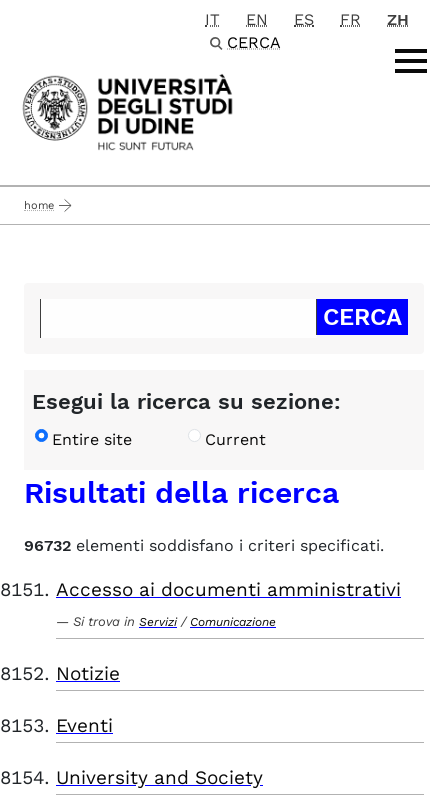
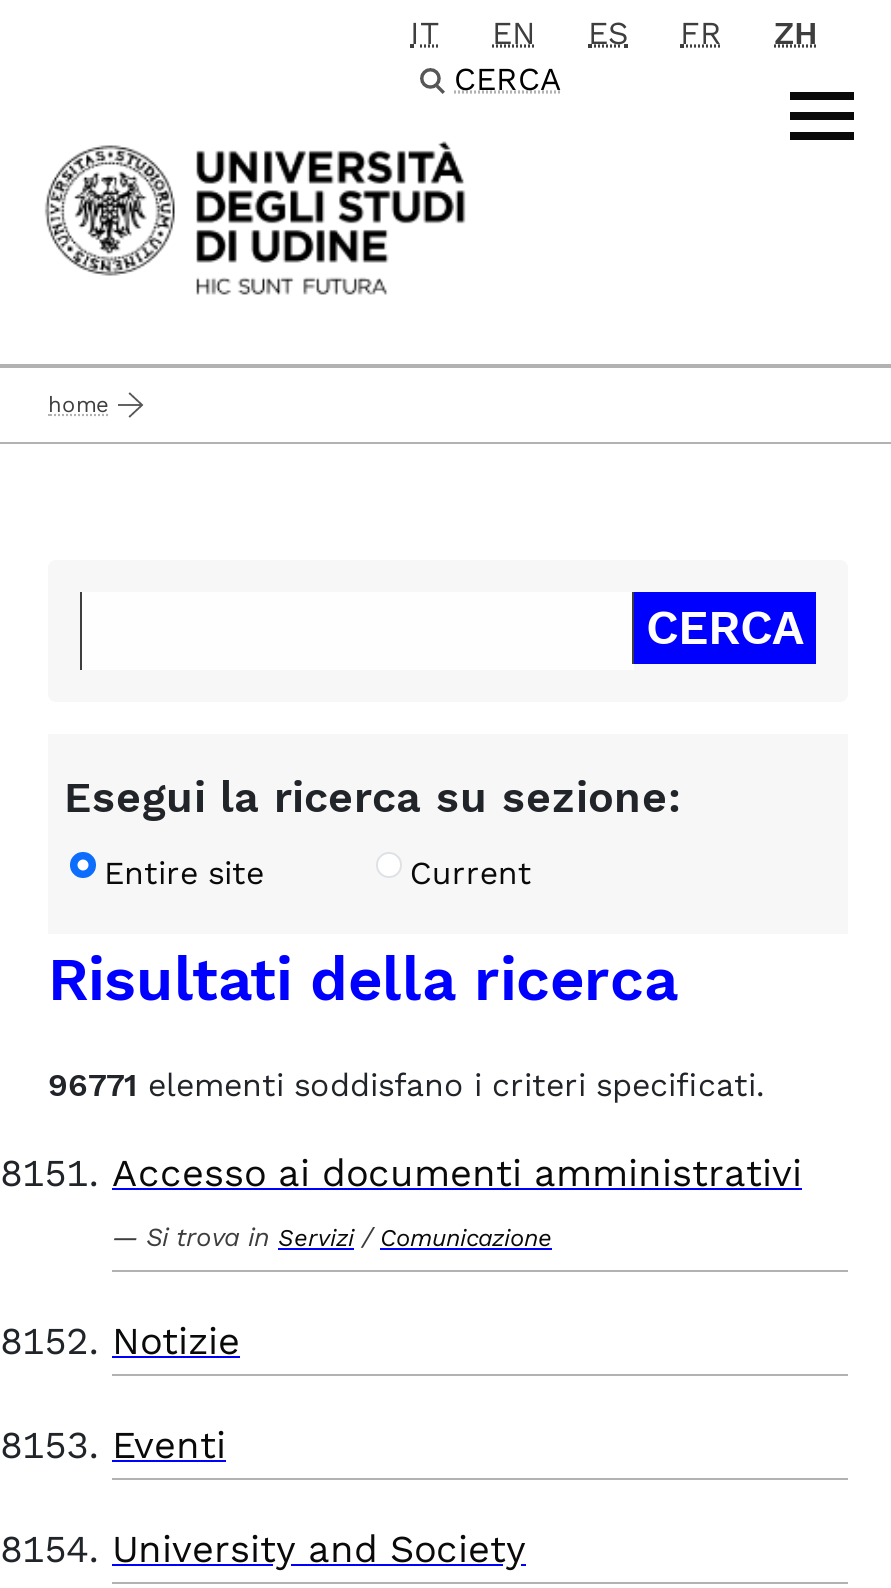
- 96732 elementi soddisfano i criteri specificati.
+ 96771 elementi soddisfano i criteri specificati.
